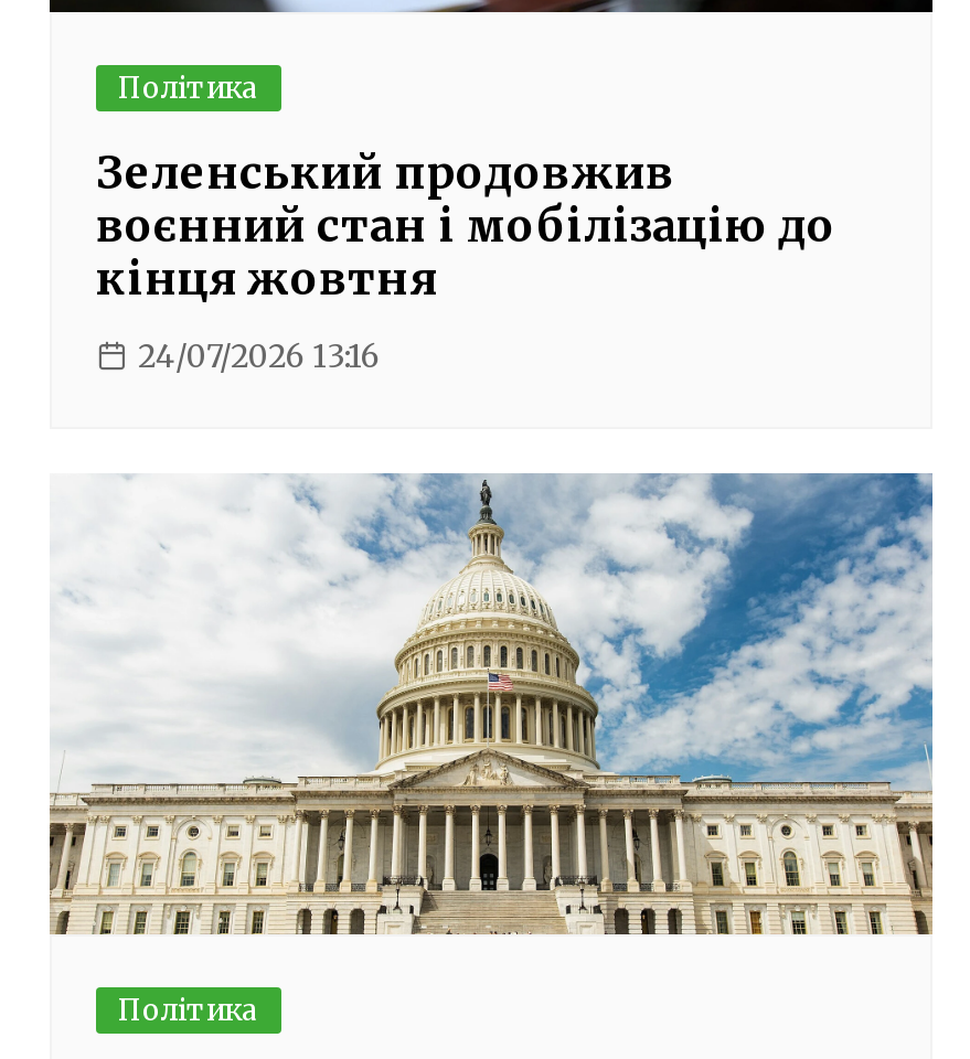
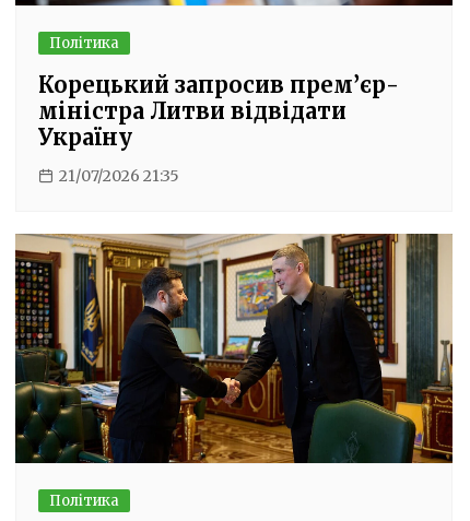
- Зеленський продовжив
- воєнний стан і мобілізацію до
- кінця жовтня
+ Корецький запросив прем’єр-
+ міністра Литви відвідати
+ Україну

- 24/07/2026 13:16
+ 21/07/2026 21:35

- [image]
+ [image]
